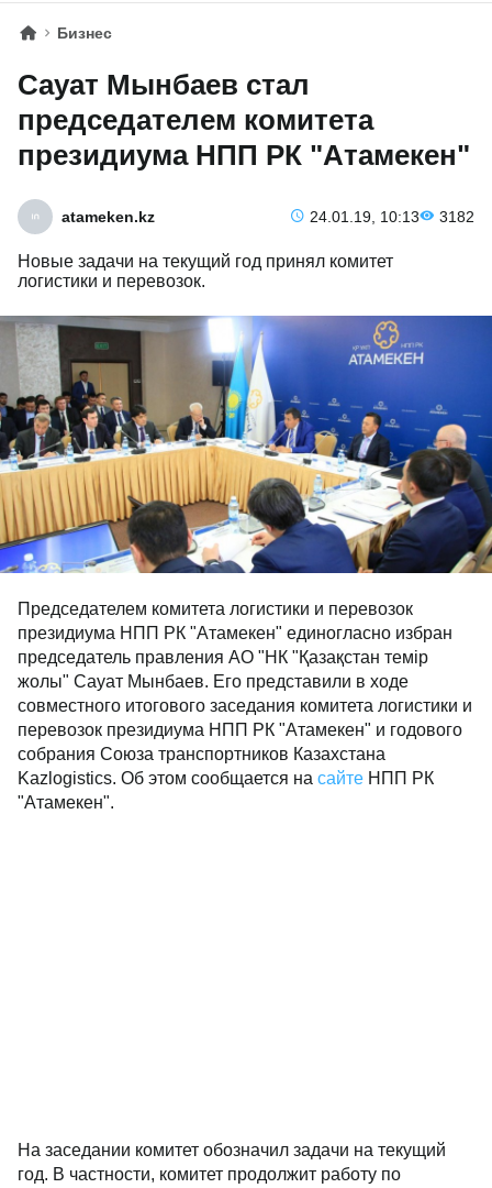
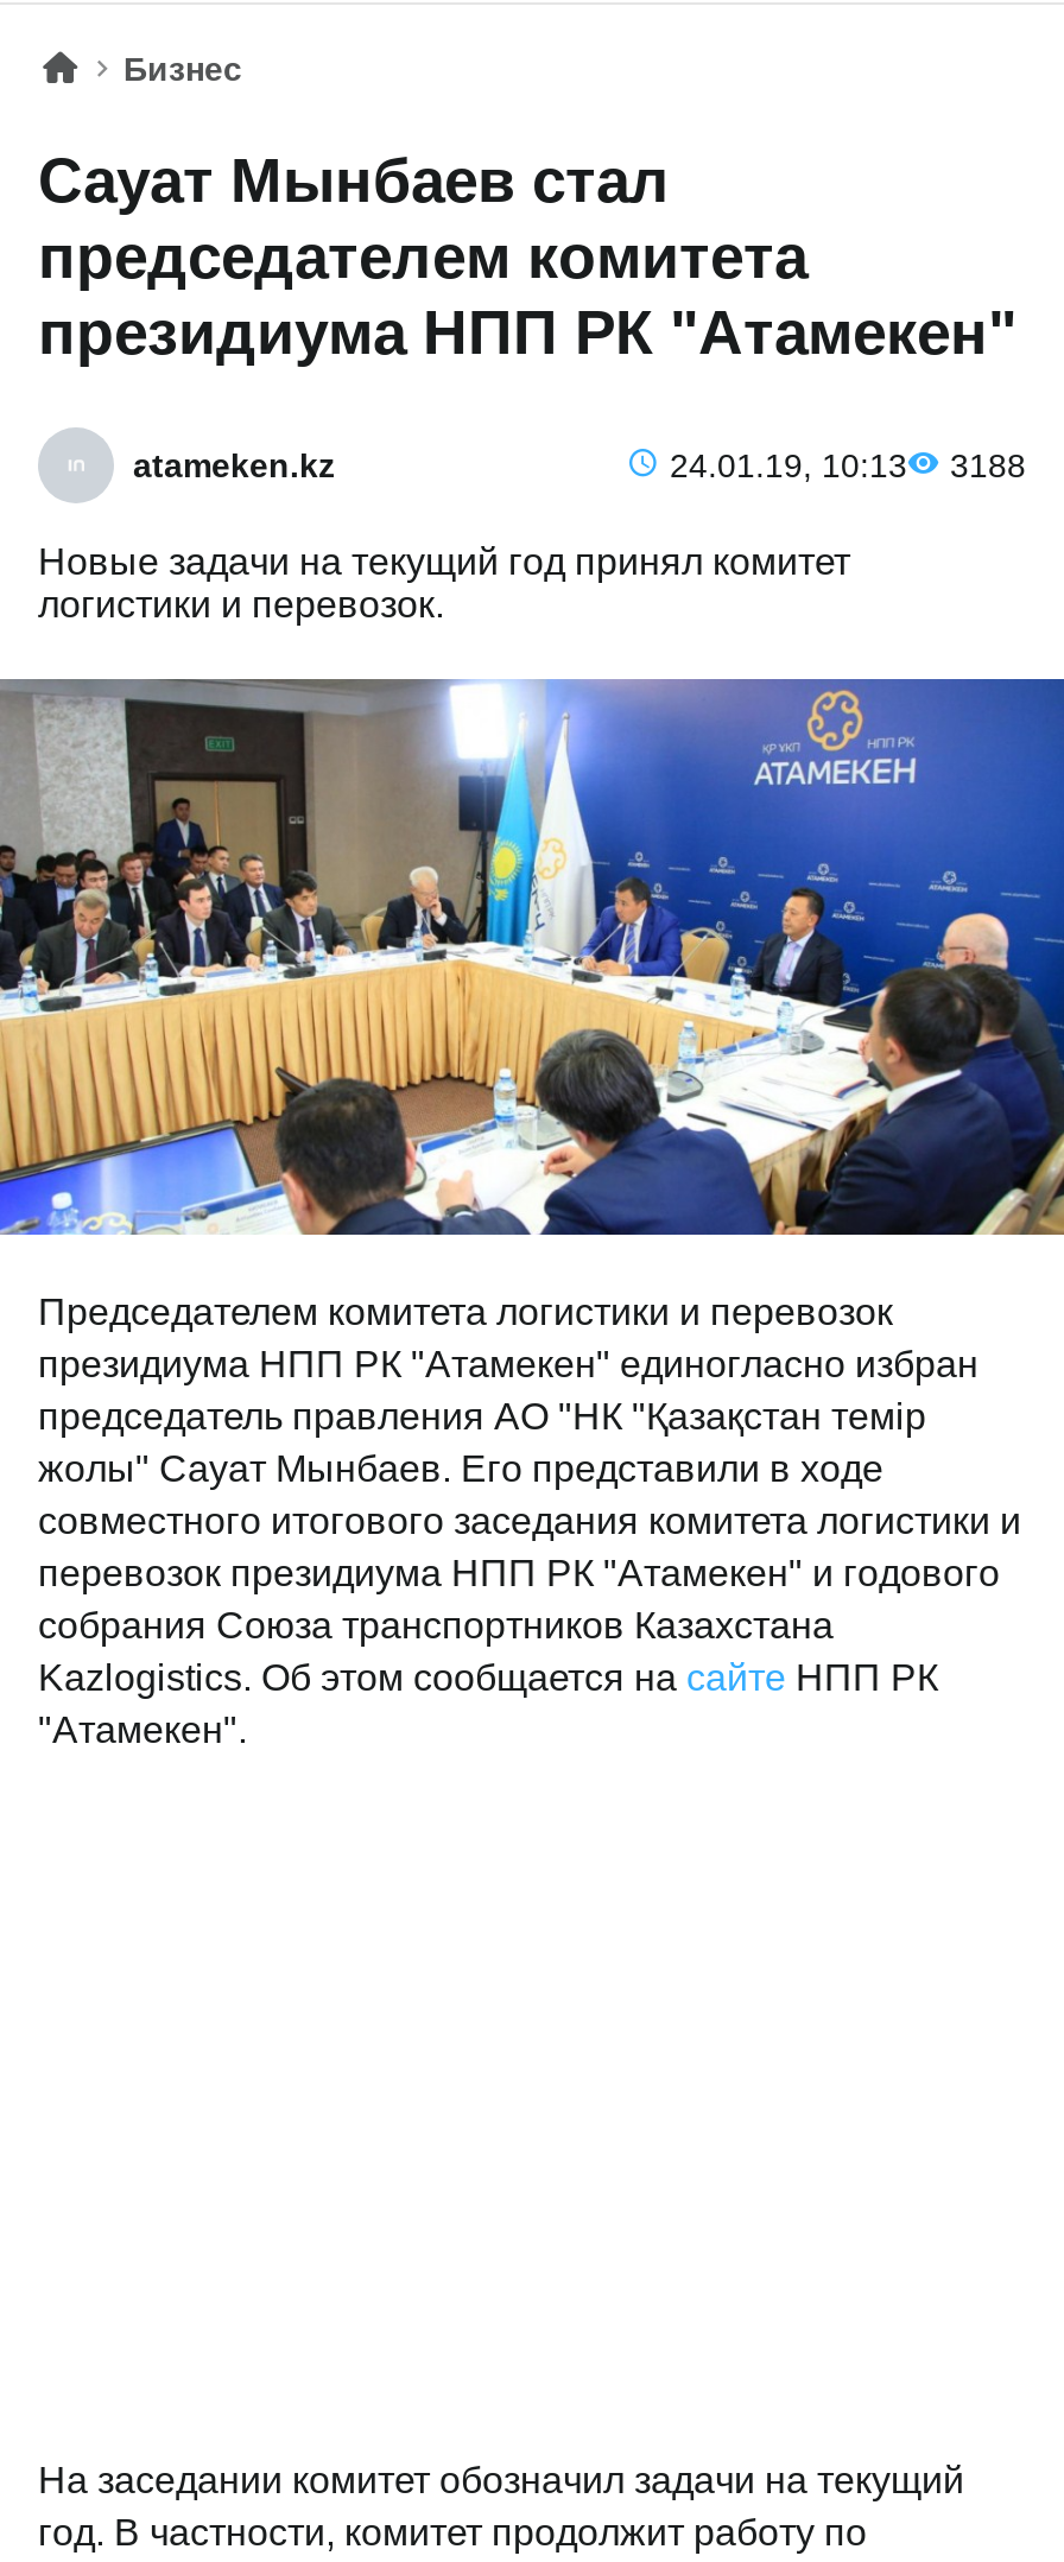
- 24.01.19, 10:13 3182
+ 24.01.19, 10:13 3188
